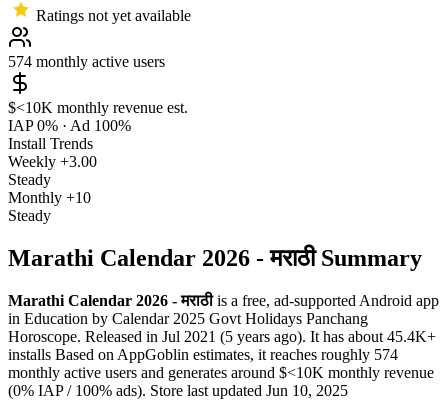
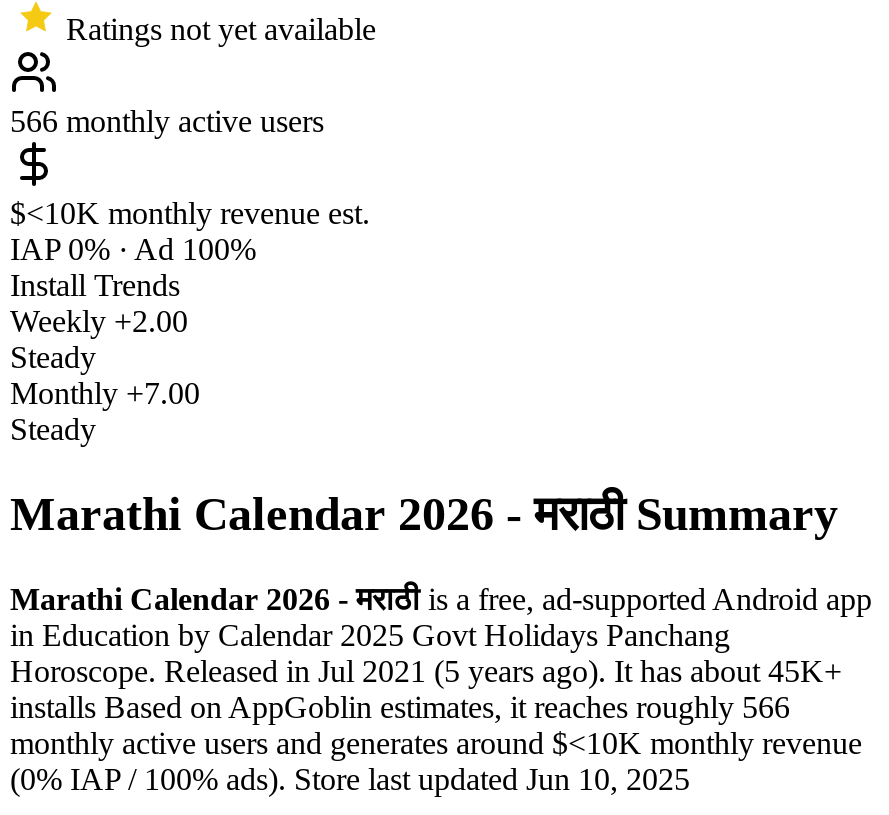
- 574 monthly active users
+ 566 monthly active users

- Weekly +3.00
+ Weekly +2.00

- Monthly +10
+ Monthly +7.00

- Horoscope. Released in Jul 2021 (5 years ago). It has about 45.4K+
+ Horoscope. Released in Jul 2021 (5 years ago). It has about 45K+

- installs Based on AppGoblin estimates, it reaches roughly 574
+ installs Based on AppGoblin estimates, it reaches roughly 566
